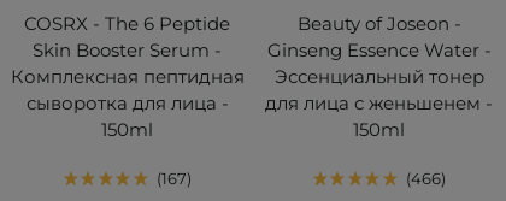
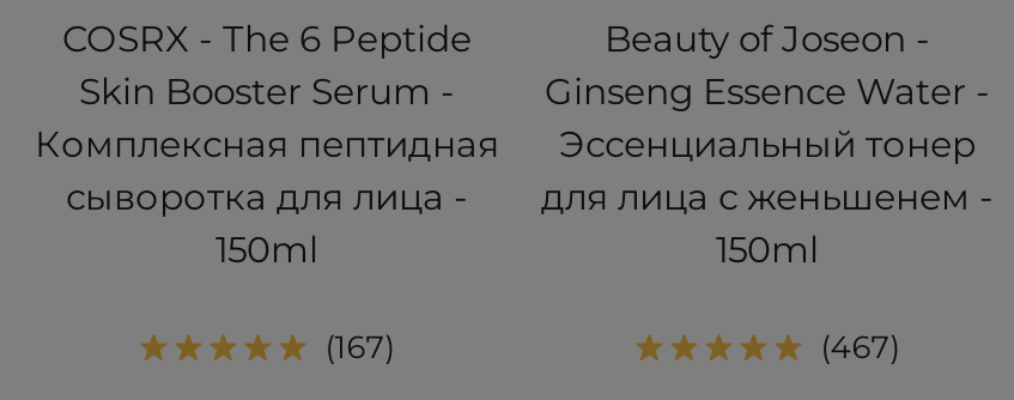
- 466
+ 467
